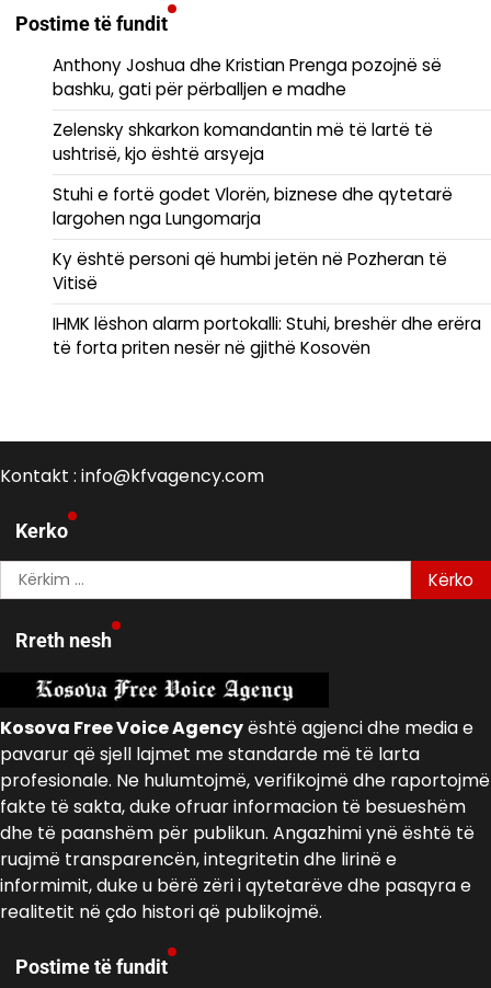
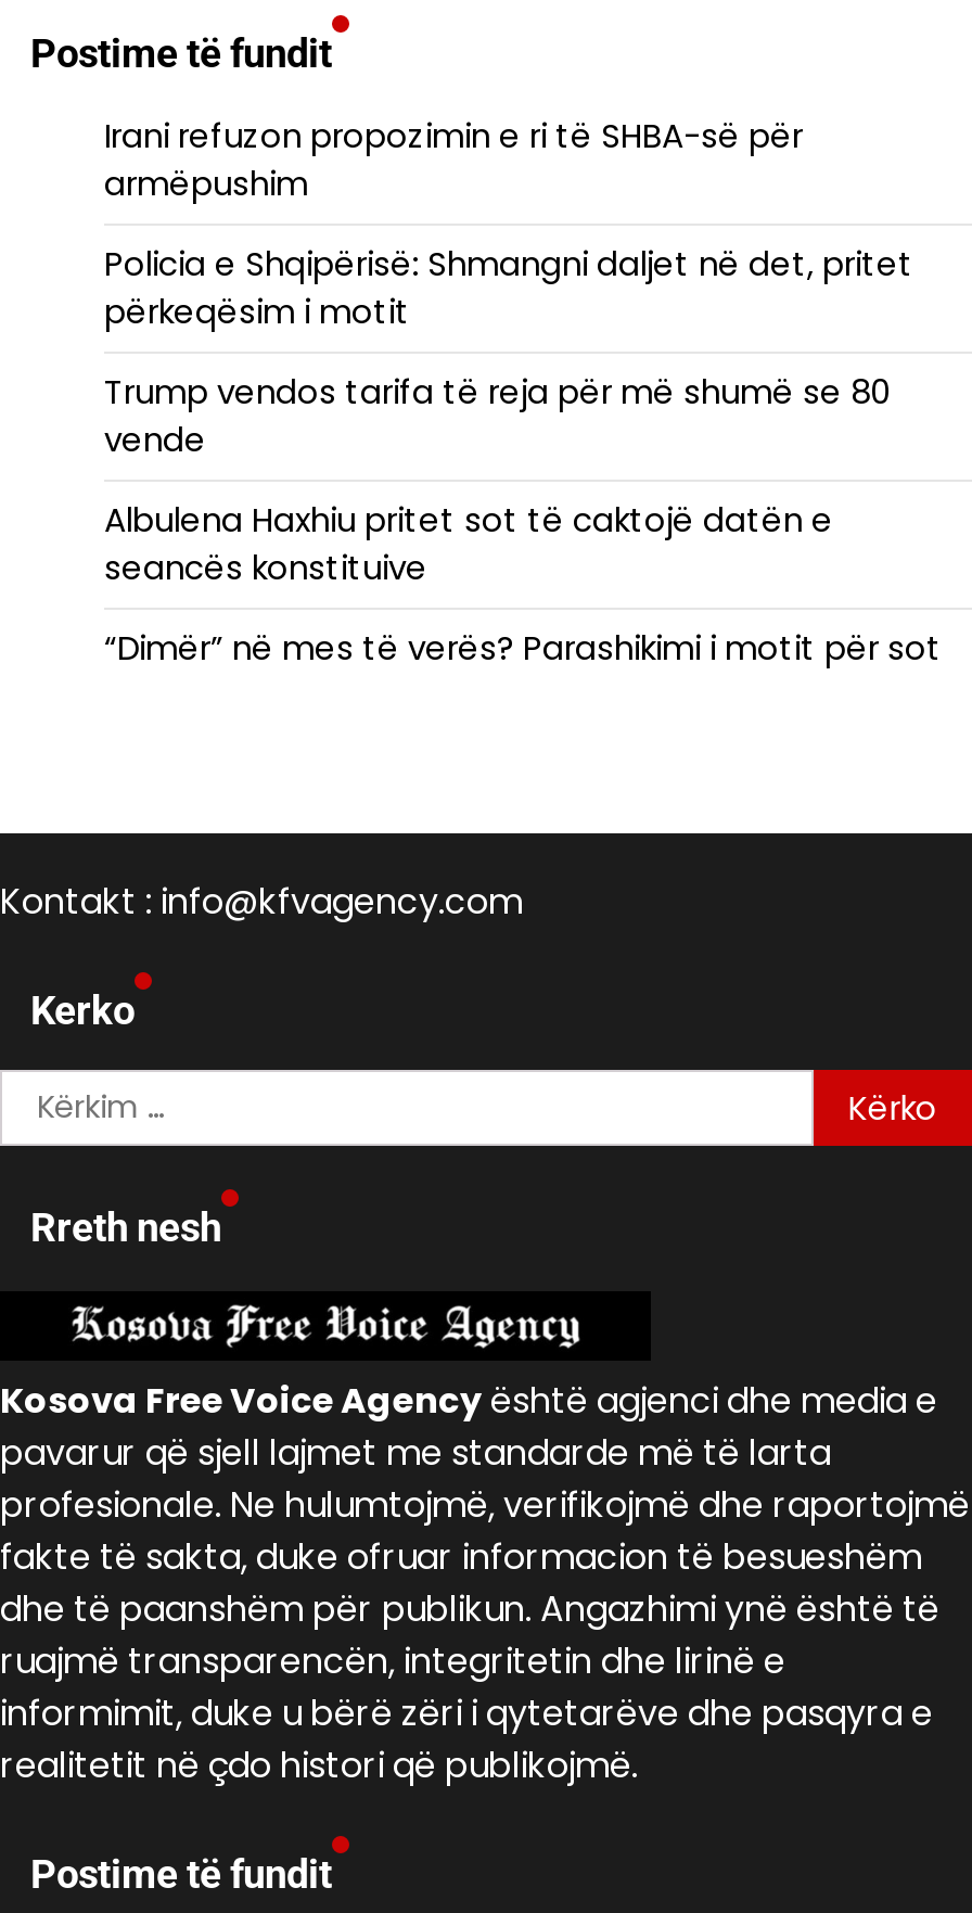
- Anthony Joshua dhe Kristian Prenga pozojnë së
- bashku, gati për përballjen e madhe
+ Irani refuzon propozimin e ri të SHBA-së për
+ armëpushim

- Zelensky shkarkon komandantin më të lartë të
- ushtrisë, kjo është arsyeja
+ Policia e Shqipërisë: Shmangni daljet në det, pritet
+ përkeqësim i motit

- Stuhi e fortë godet Vlorën, biznese dhe qytetarë
- largohen nga Lungomarja
+ Trump vendos tarifa të reja për më shumë se 80
+ vende

- Ky është personi që humbi jetën në Pozheran të
- Vitisë
+ Albulena Haxhiu pritet sot të caktojë datën e
+ seancës konstituive

- IHMK lëshon alarm portokalli: Stuhi, breshër dhe erëra
- të forta priten nesër në gjithë Kosovën
+ “Dimër” në mes të verës? Parashikimi i motit për sot
